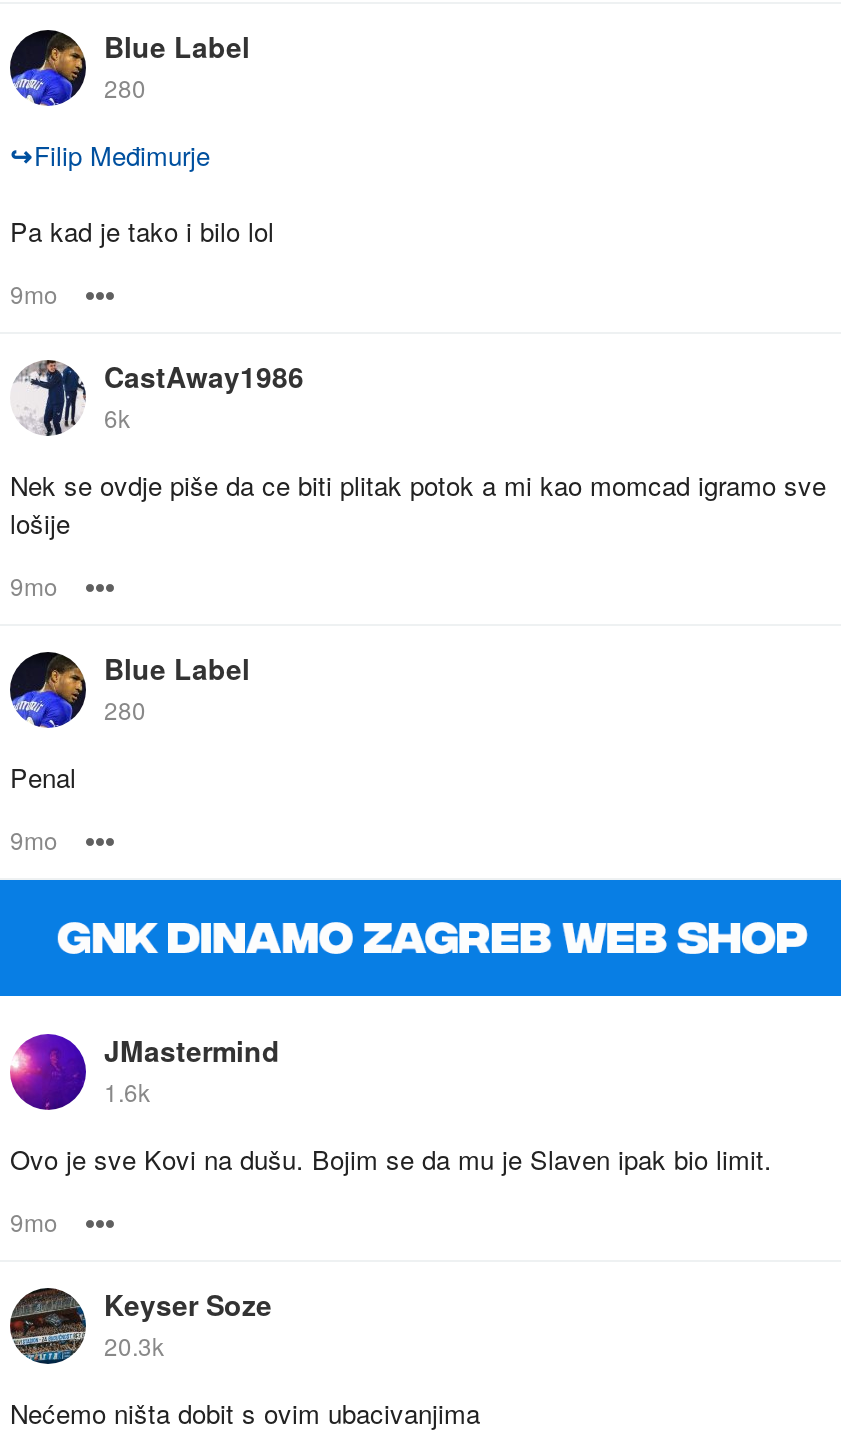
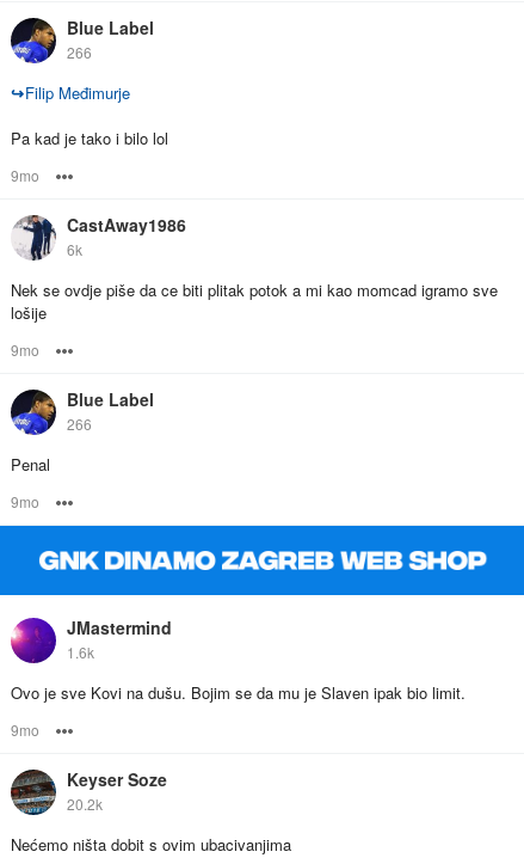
- 280
+ 266

- 280
+ 266

- 20.3k
+ 20.2k
